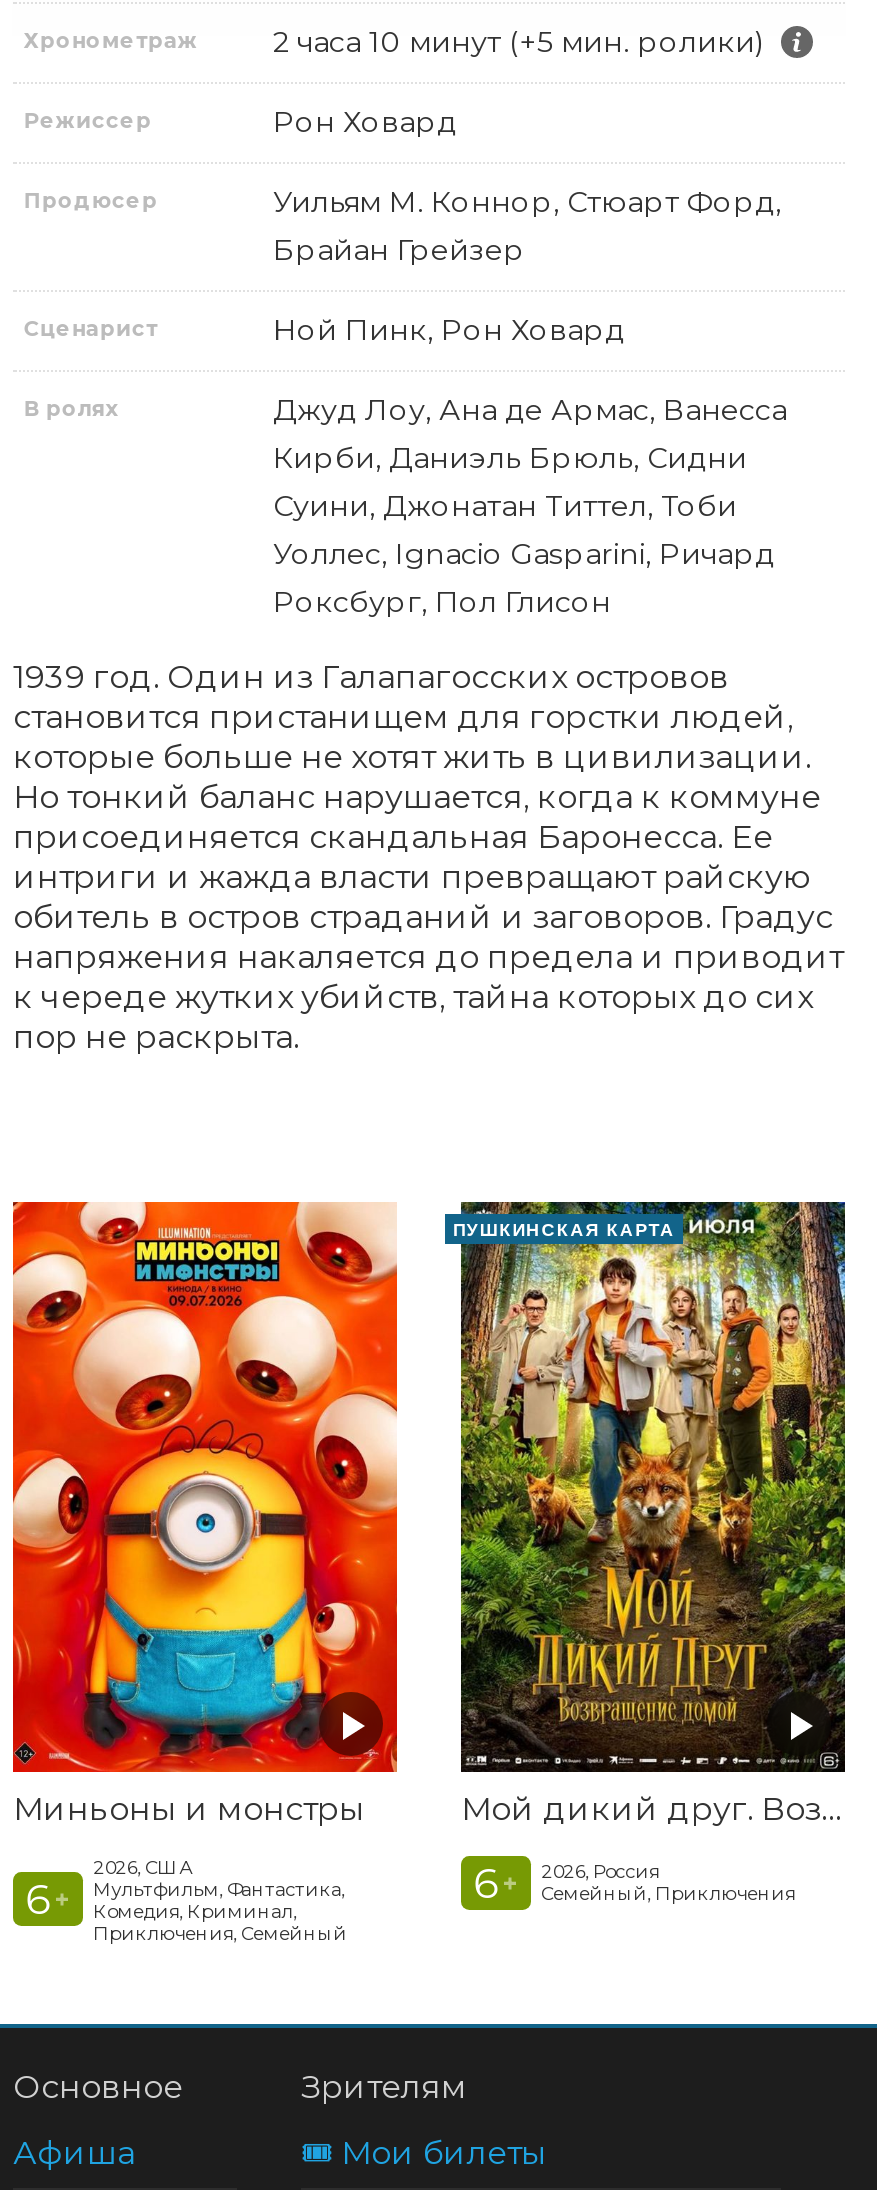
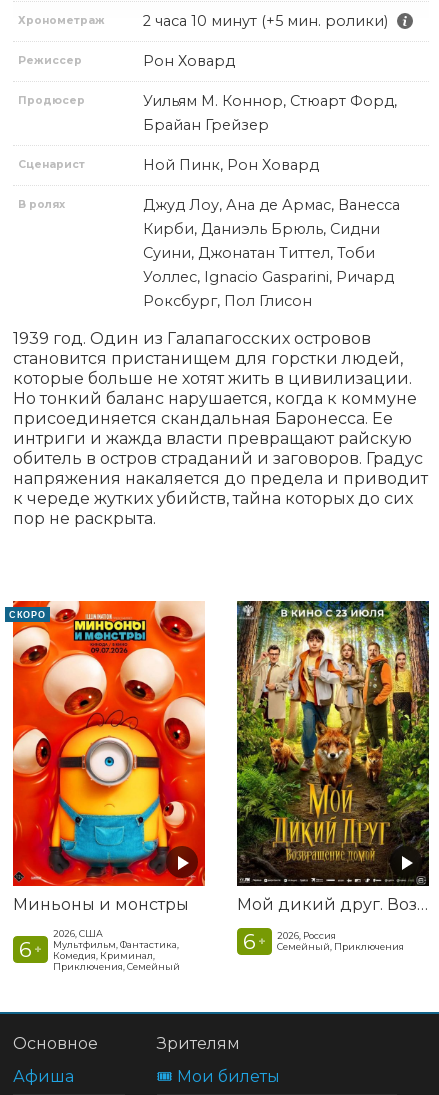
+ СКОРО

- ПУШКИНСКАЯ КАРТА
